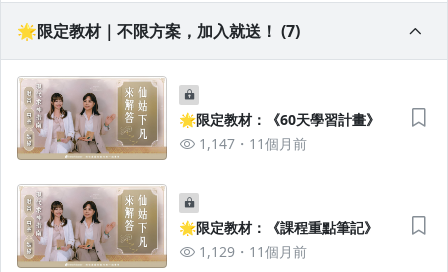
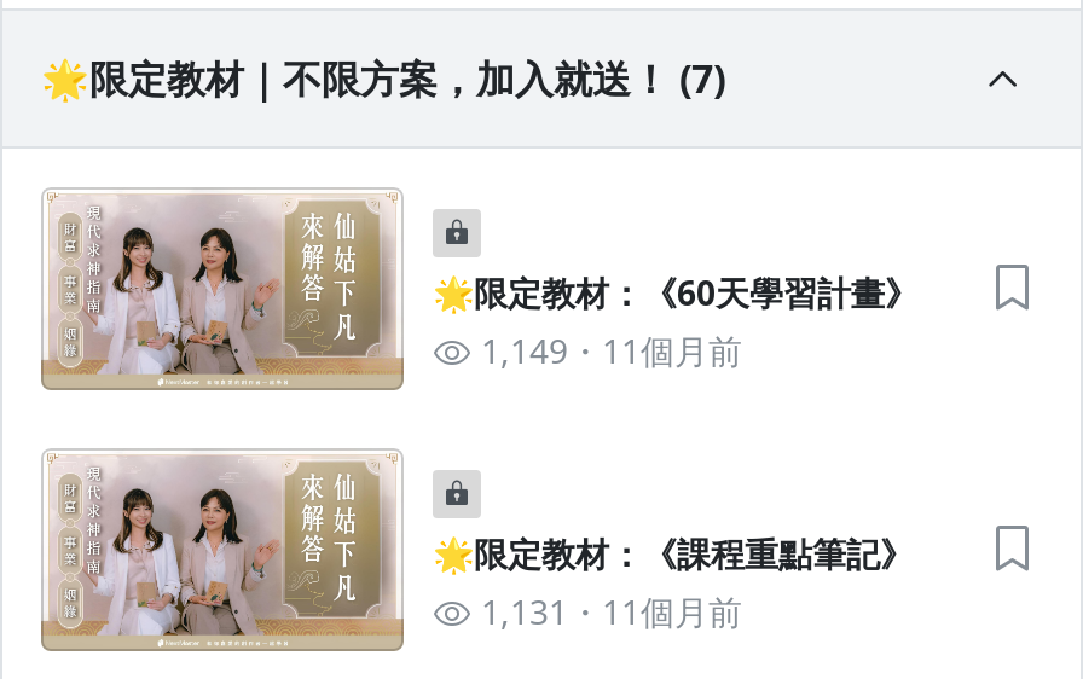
- 1,147 11個月前
+ 1,149 11個月前

- 1,129 11個月前
+ 1,131 11個月前
